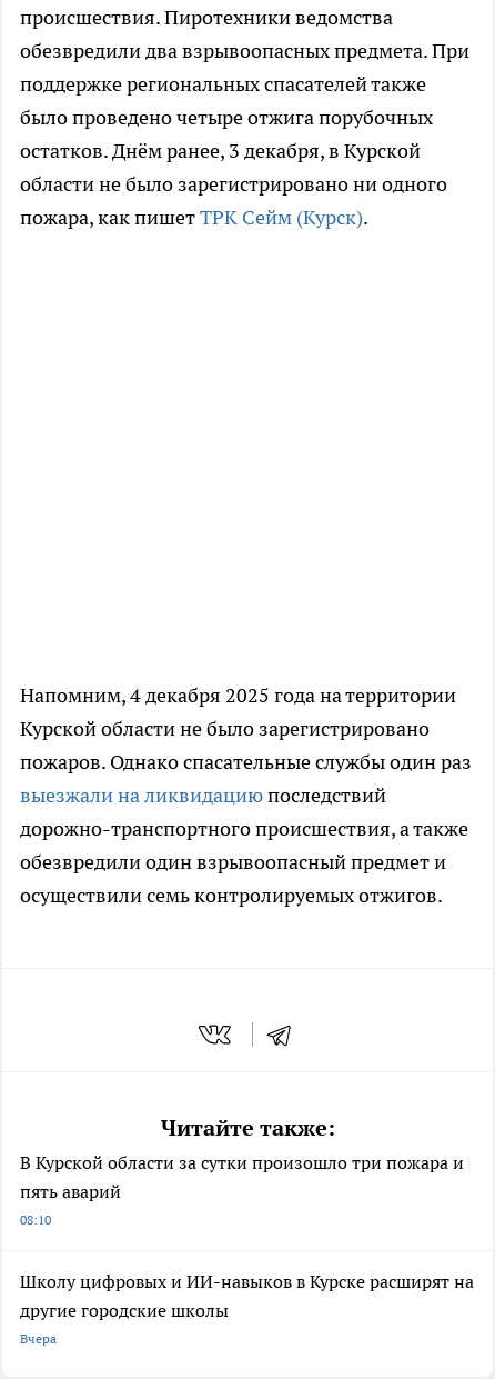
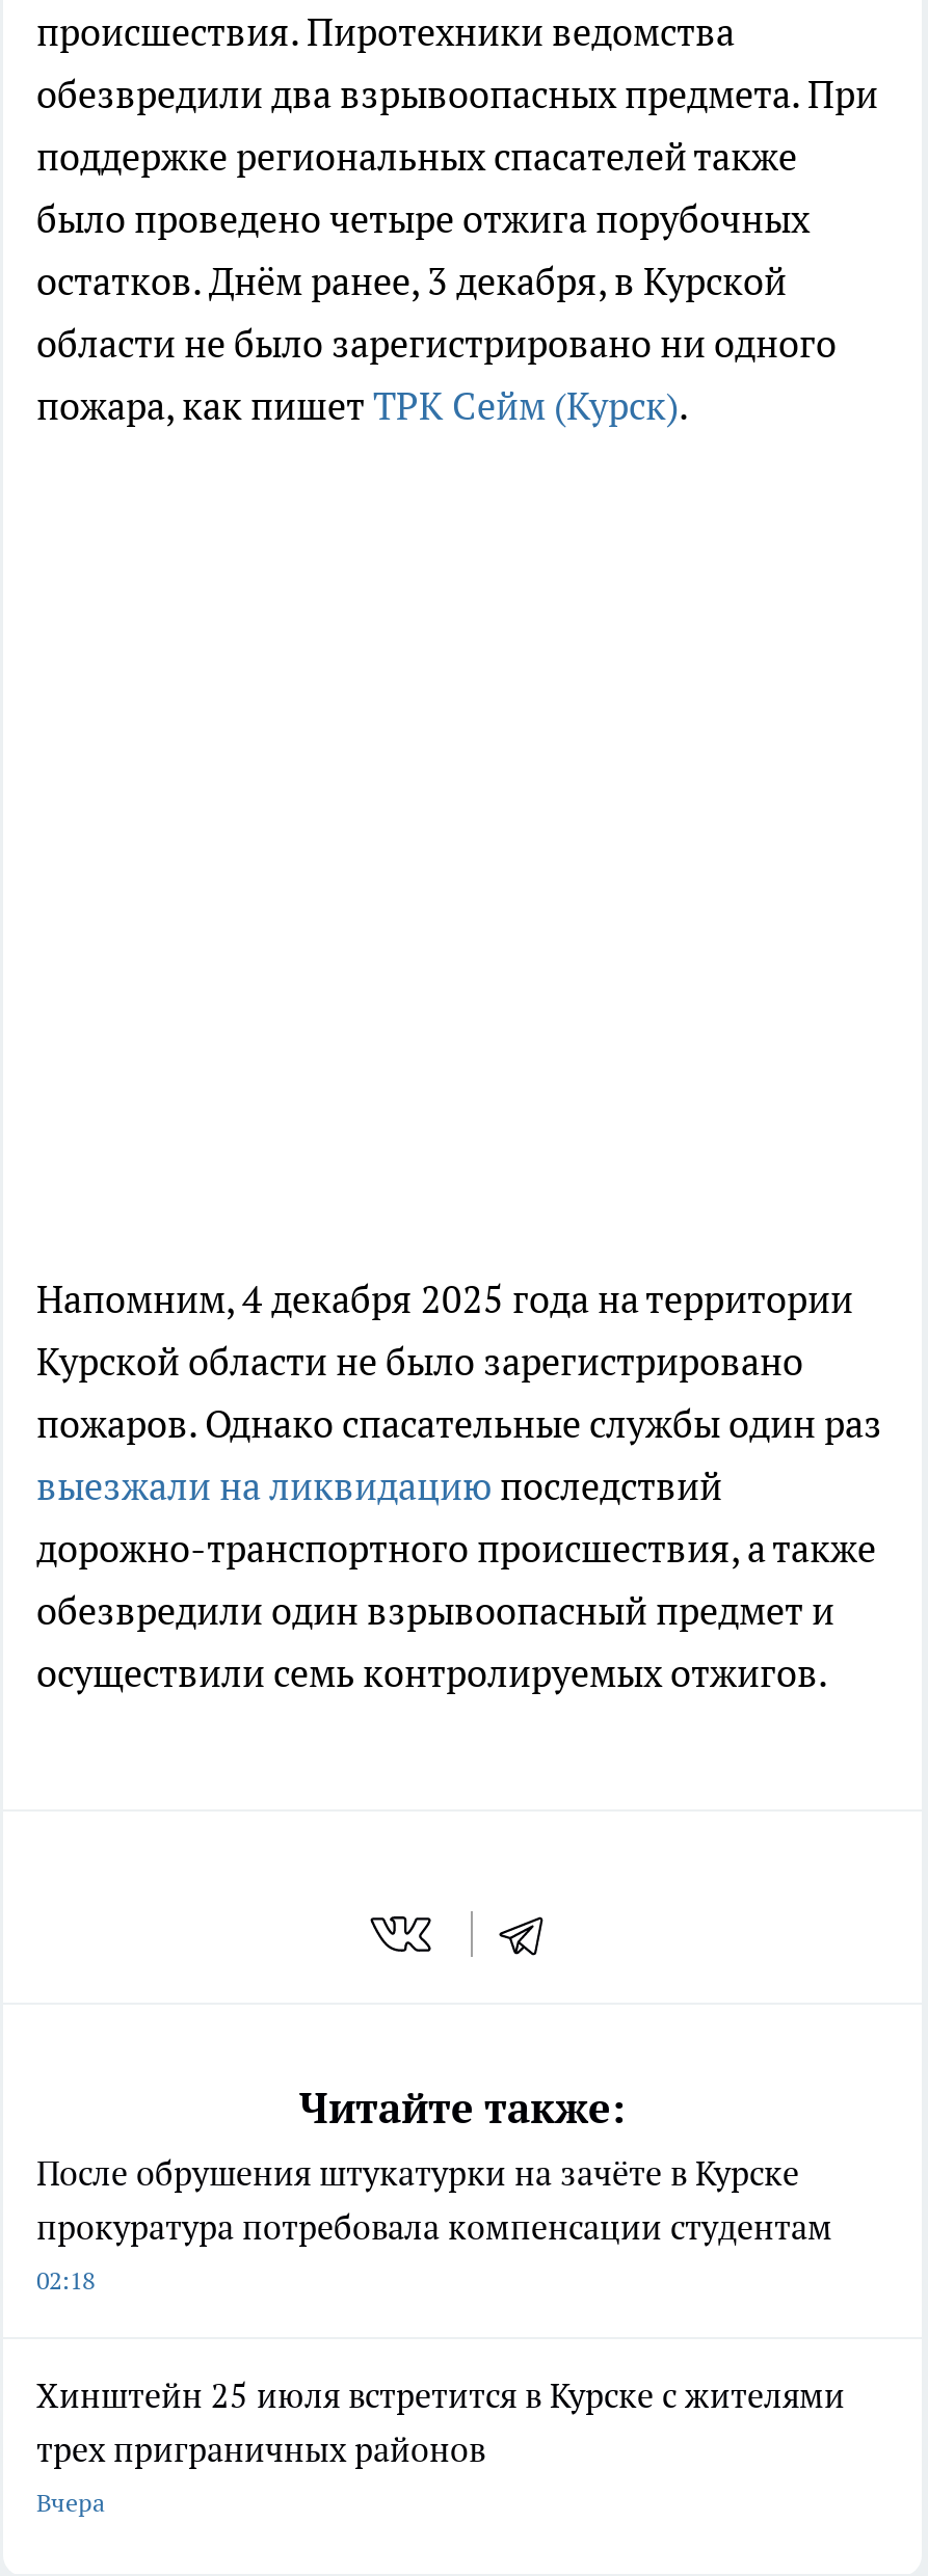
- В Курской области за сутки произошло три пожара и
- пять аварий
- 08:10
+ После обрушения штукатурки на зачёте в Курске
+ прокуратура потребовала компенсации студентам
+ 02:18

- Школу цифровых и ИИ-навыков в Курске расширят на
- другие городские школы
+ Хинштейн 25 июля встретится в Курске с жителями
+ трех приграничных районов
